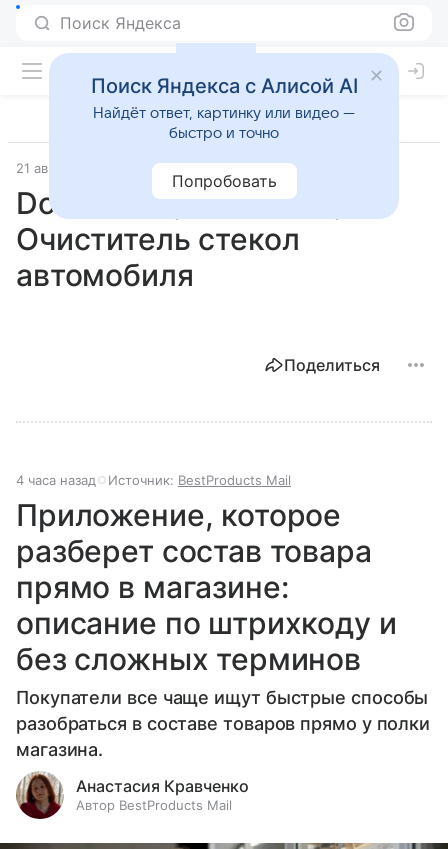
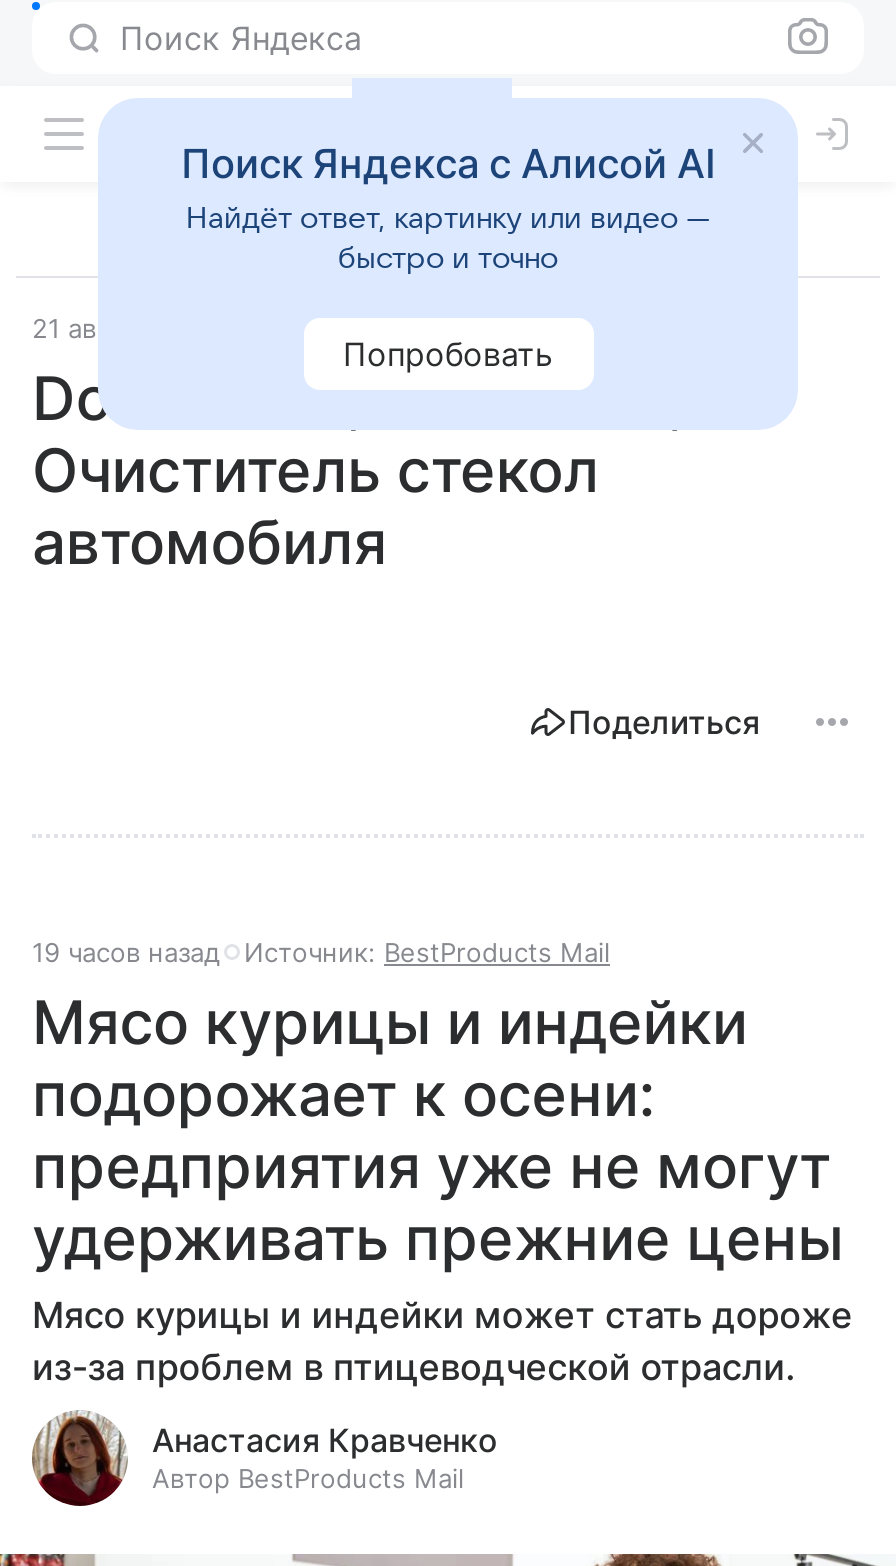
- 4 часа назад Источник: BestProducts Mail
+ 19 часов назад Источник: BestProducts Mail

- Приложение, которое
- разберет состав товара
- прямо в магазине:
- описание по штрихкоду и
- без сложных терминов
- Покупатели все чаще ищут быстрые способы
- разобраться в составе товаров прямо у полки
- магазина.
+ Мясо курицы и индейки
+ подорожает к осени:
+ предприятия уже не могут
+ удерживать прежние цены
+ Мясо курицы и индейки может стать дороже
+ из-за проблем в птицеводческой отрасли.
